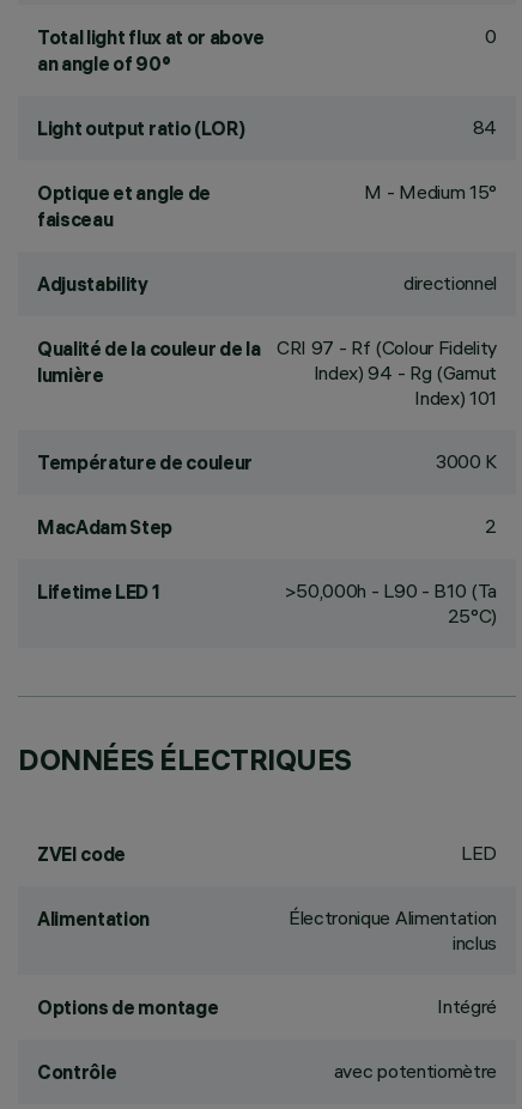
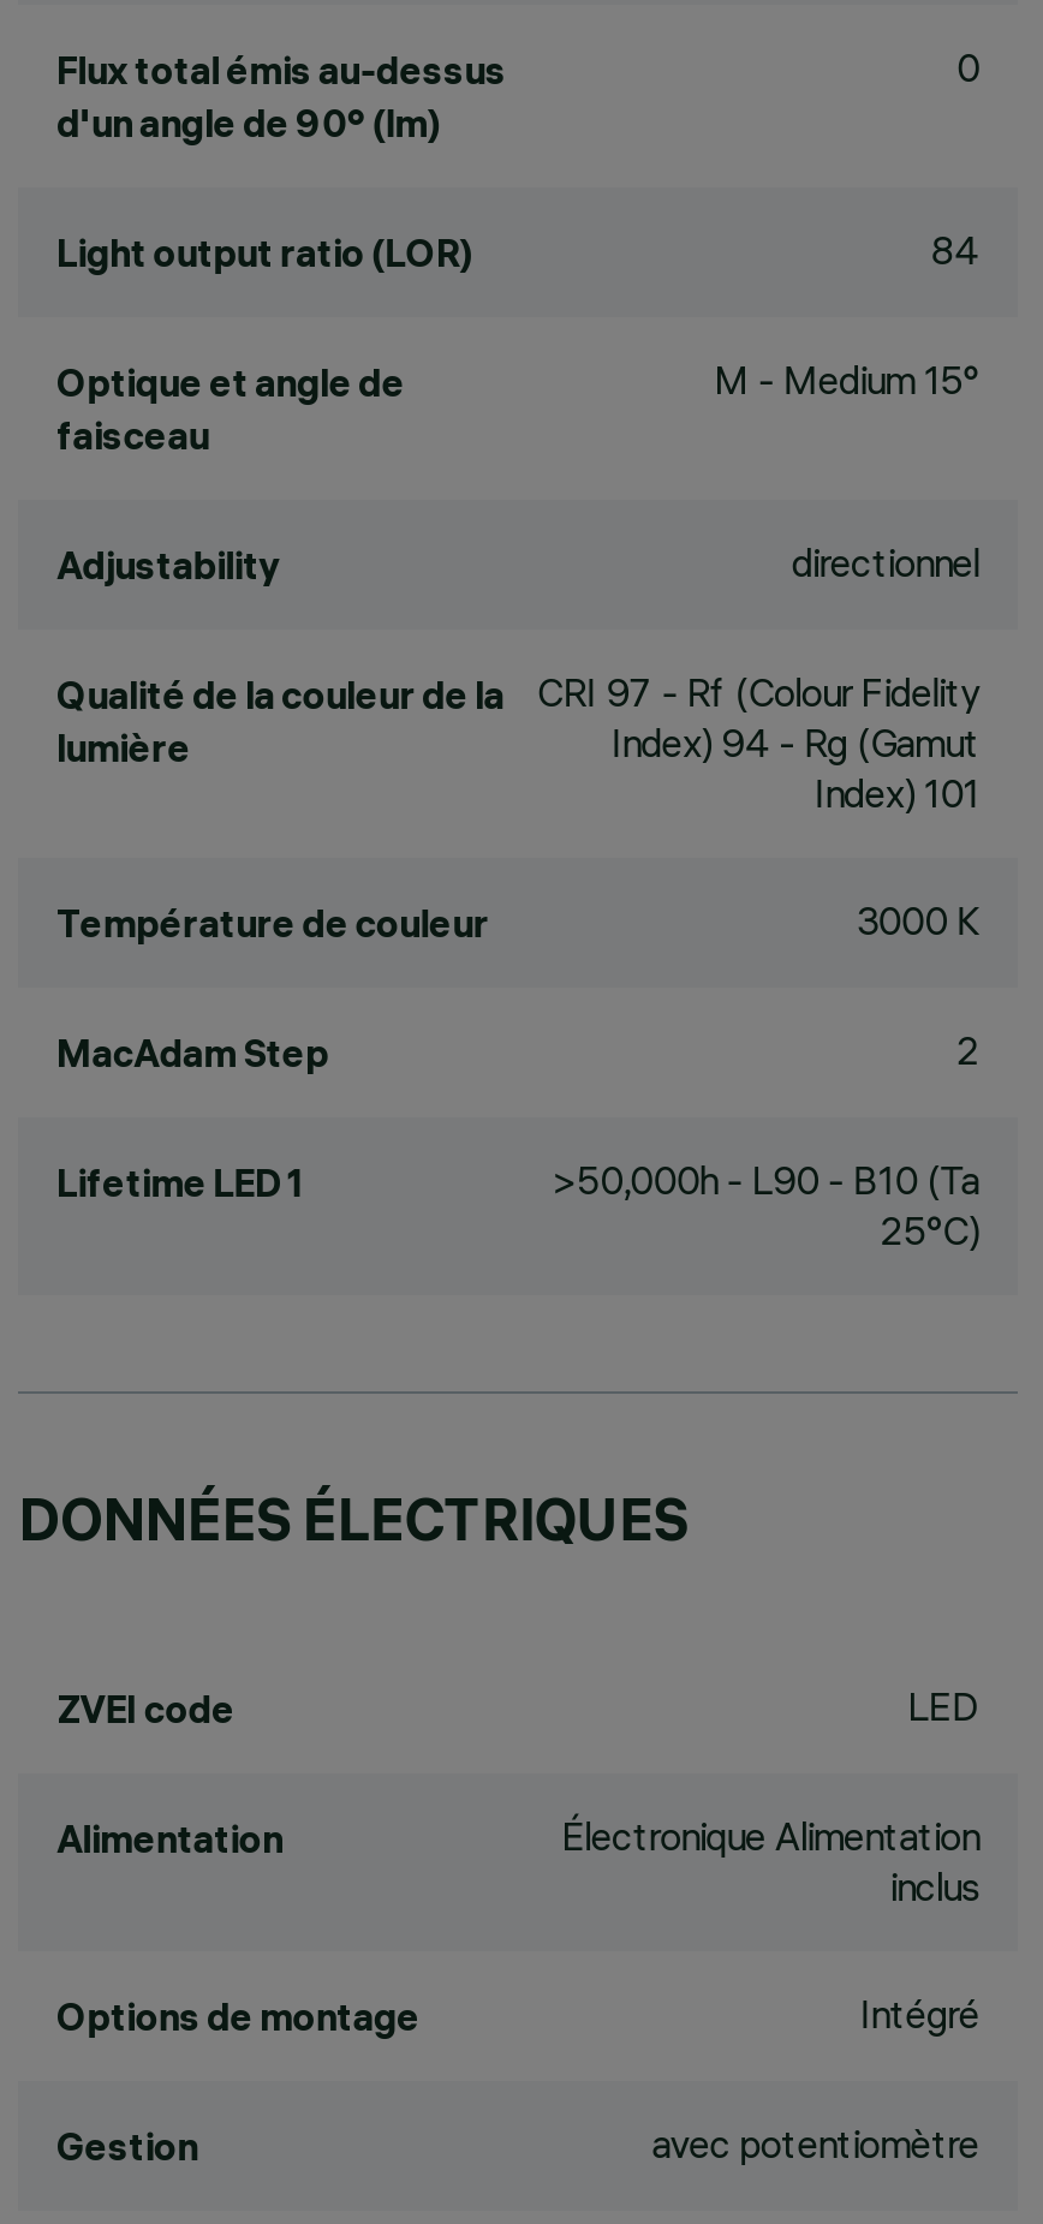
- Total light flux at or above
- an angle of 90°
+ Flux total émis au-dessus
+ d'un angle de 90° (lm)

- Contrôle
+ Gestion
